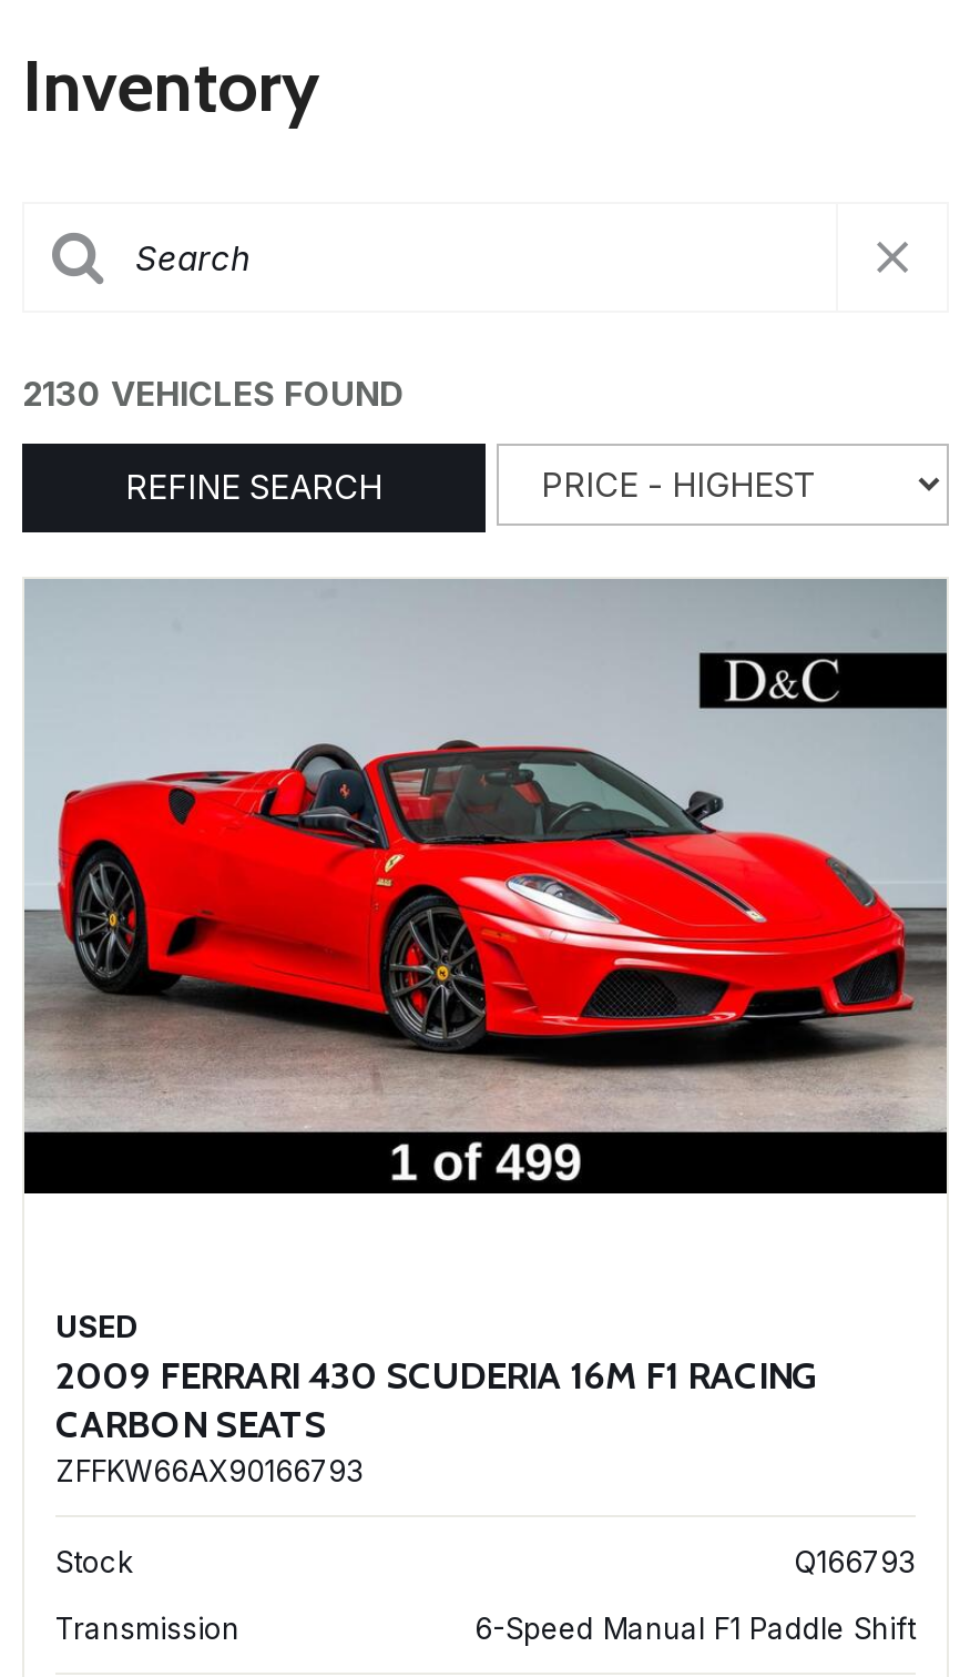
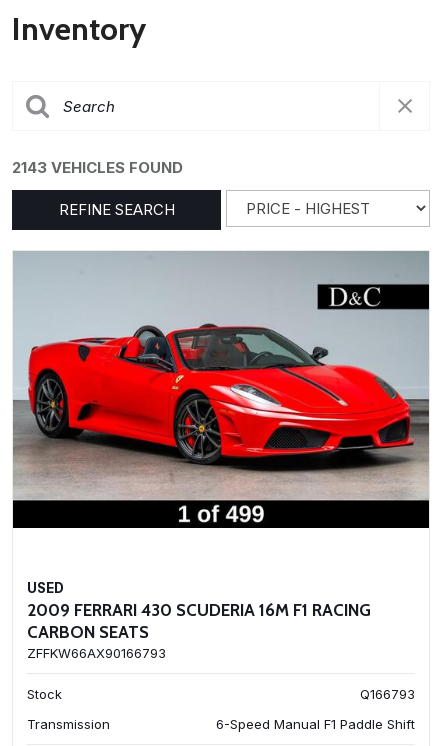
- 2130 VEHICLES FOUND
+ 2143 VEHICLES FOUND
